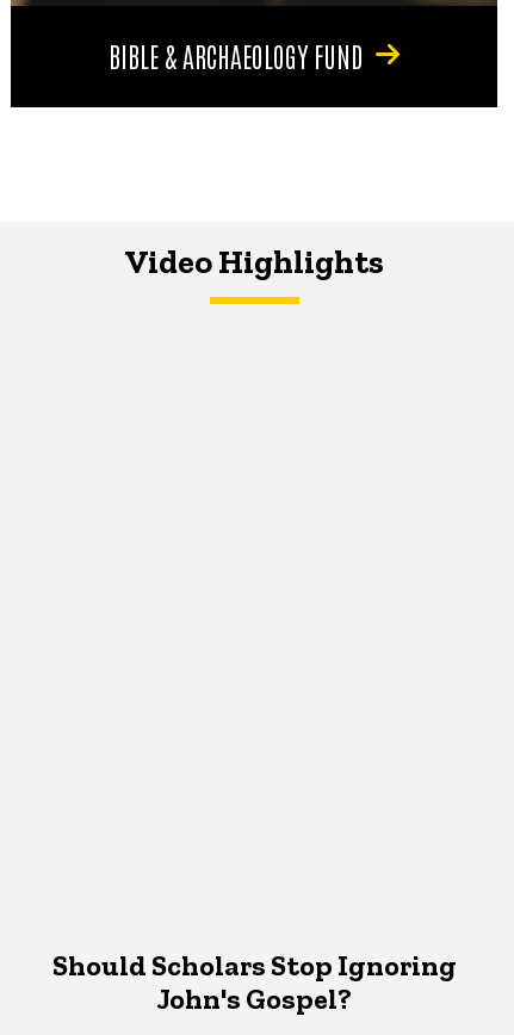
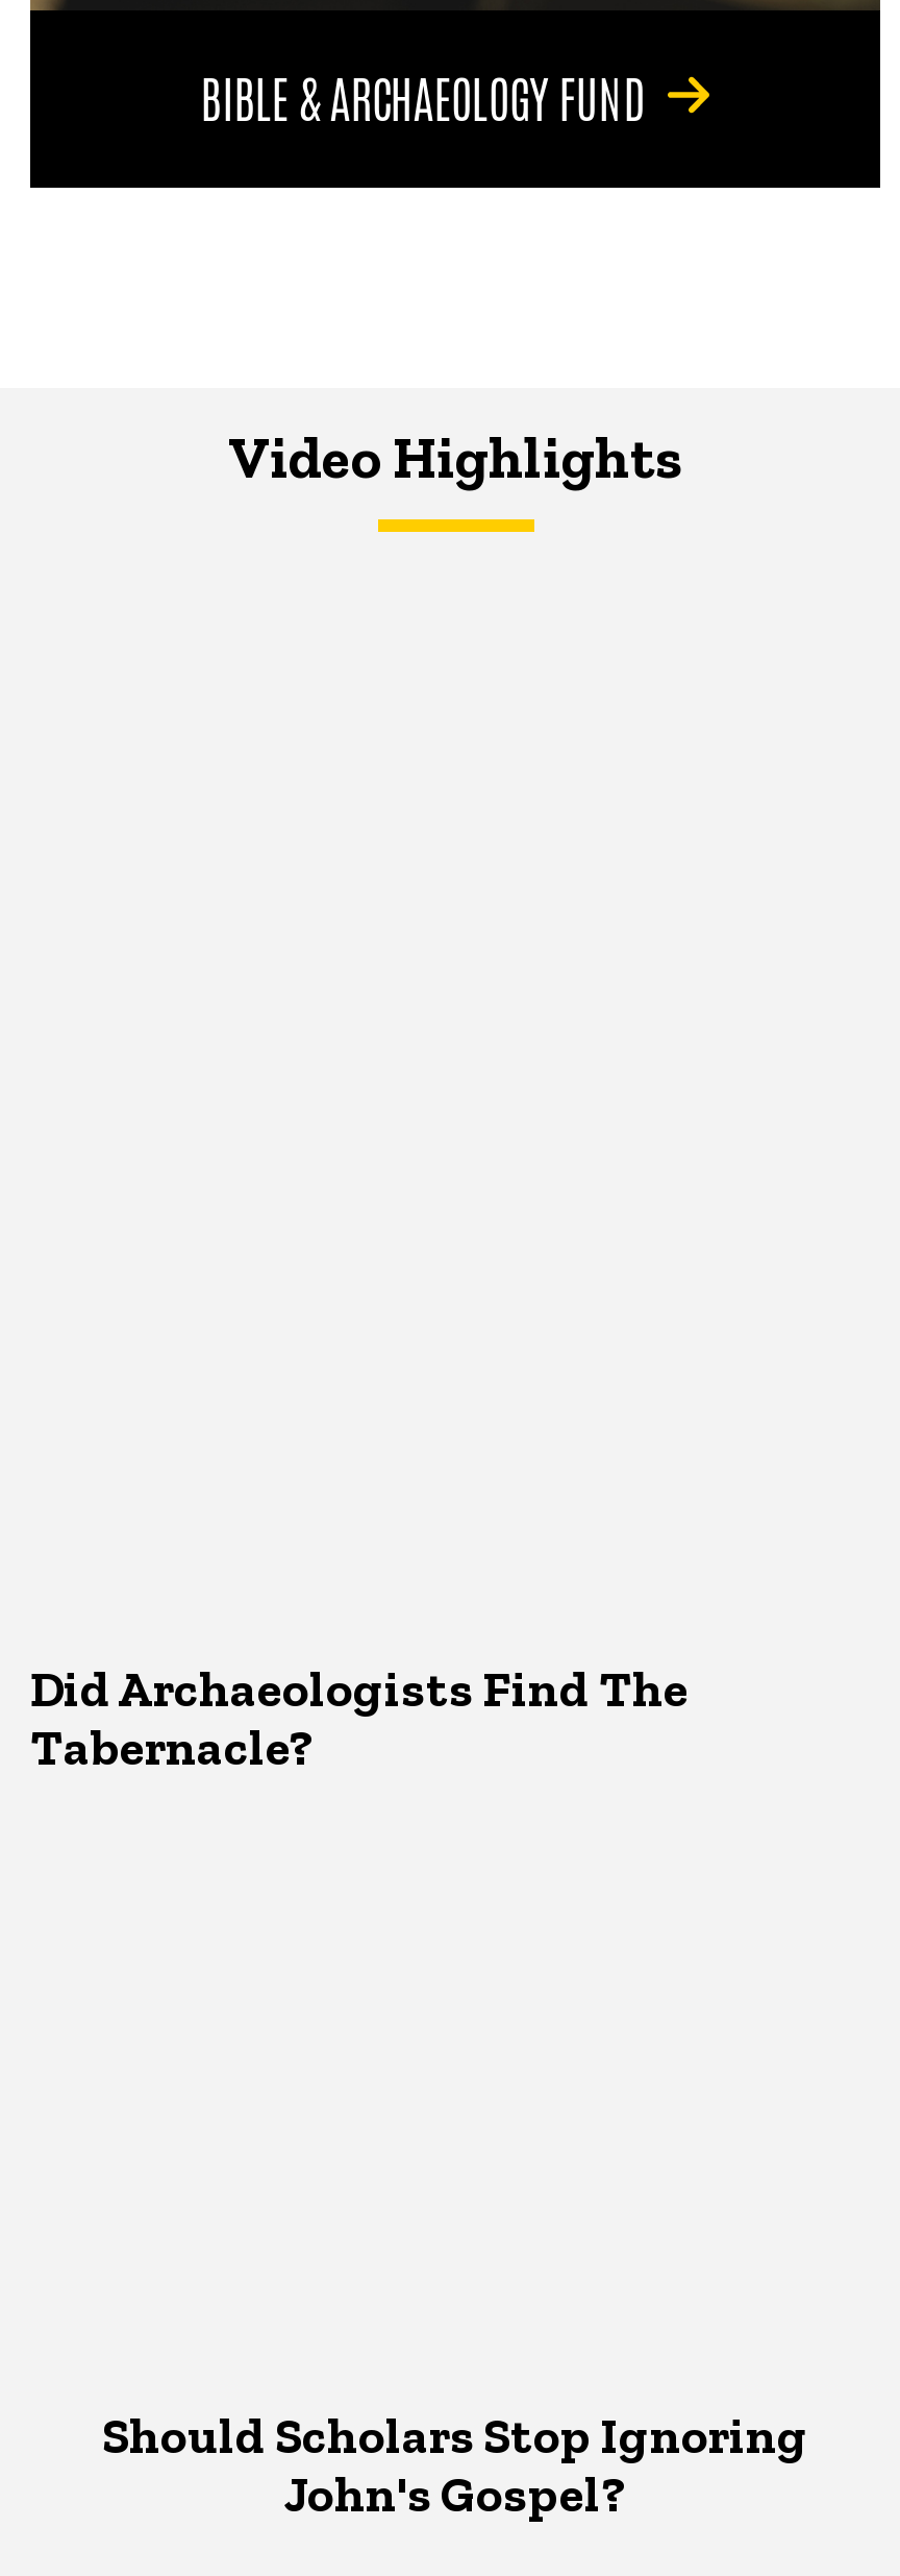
+ Did Archaeologists Find The
+ Tabernacle?
